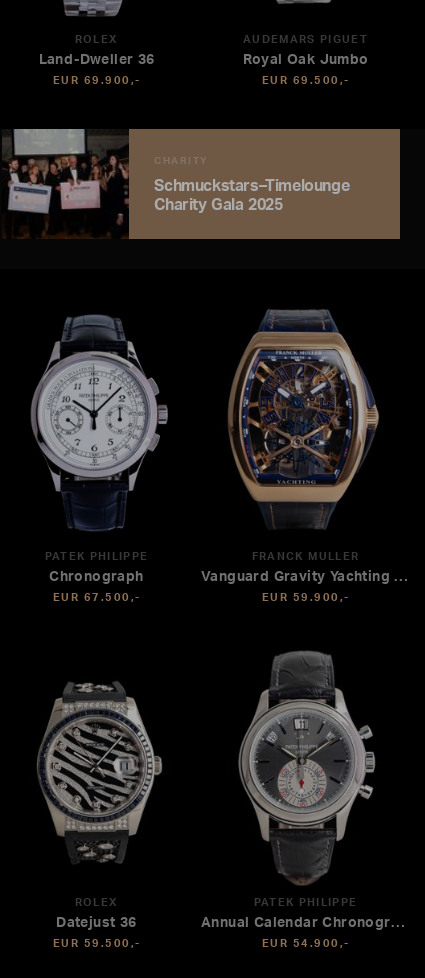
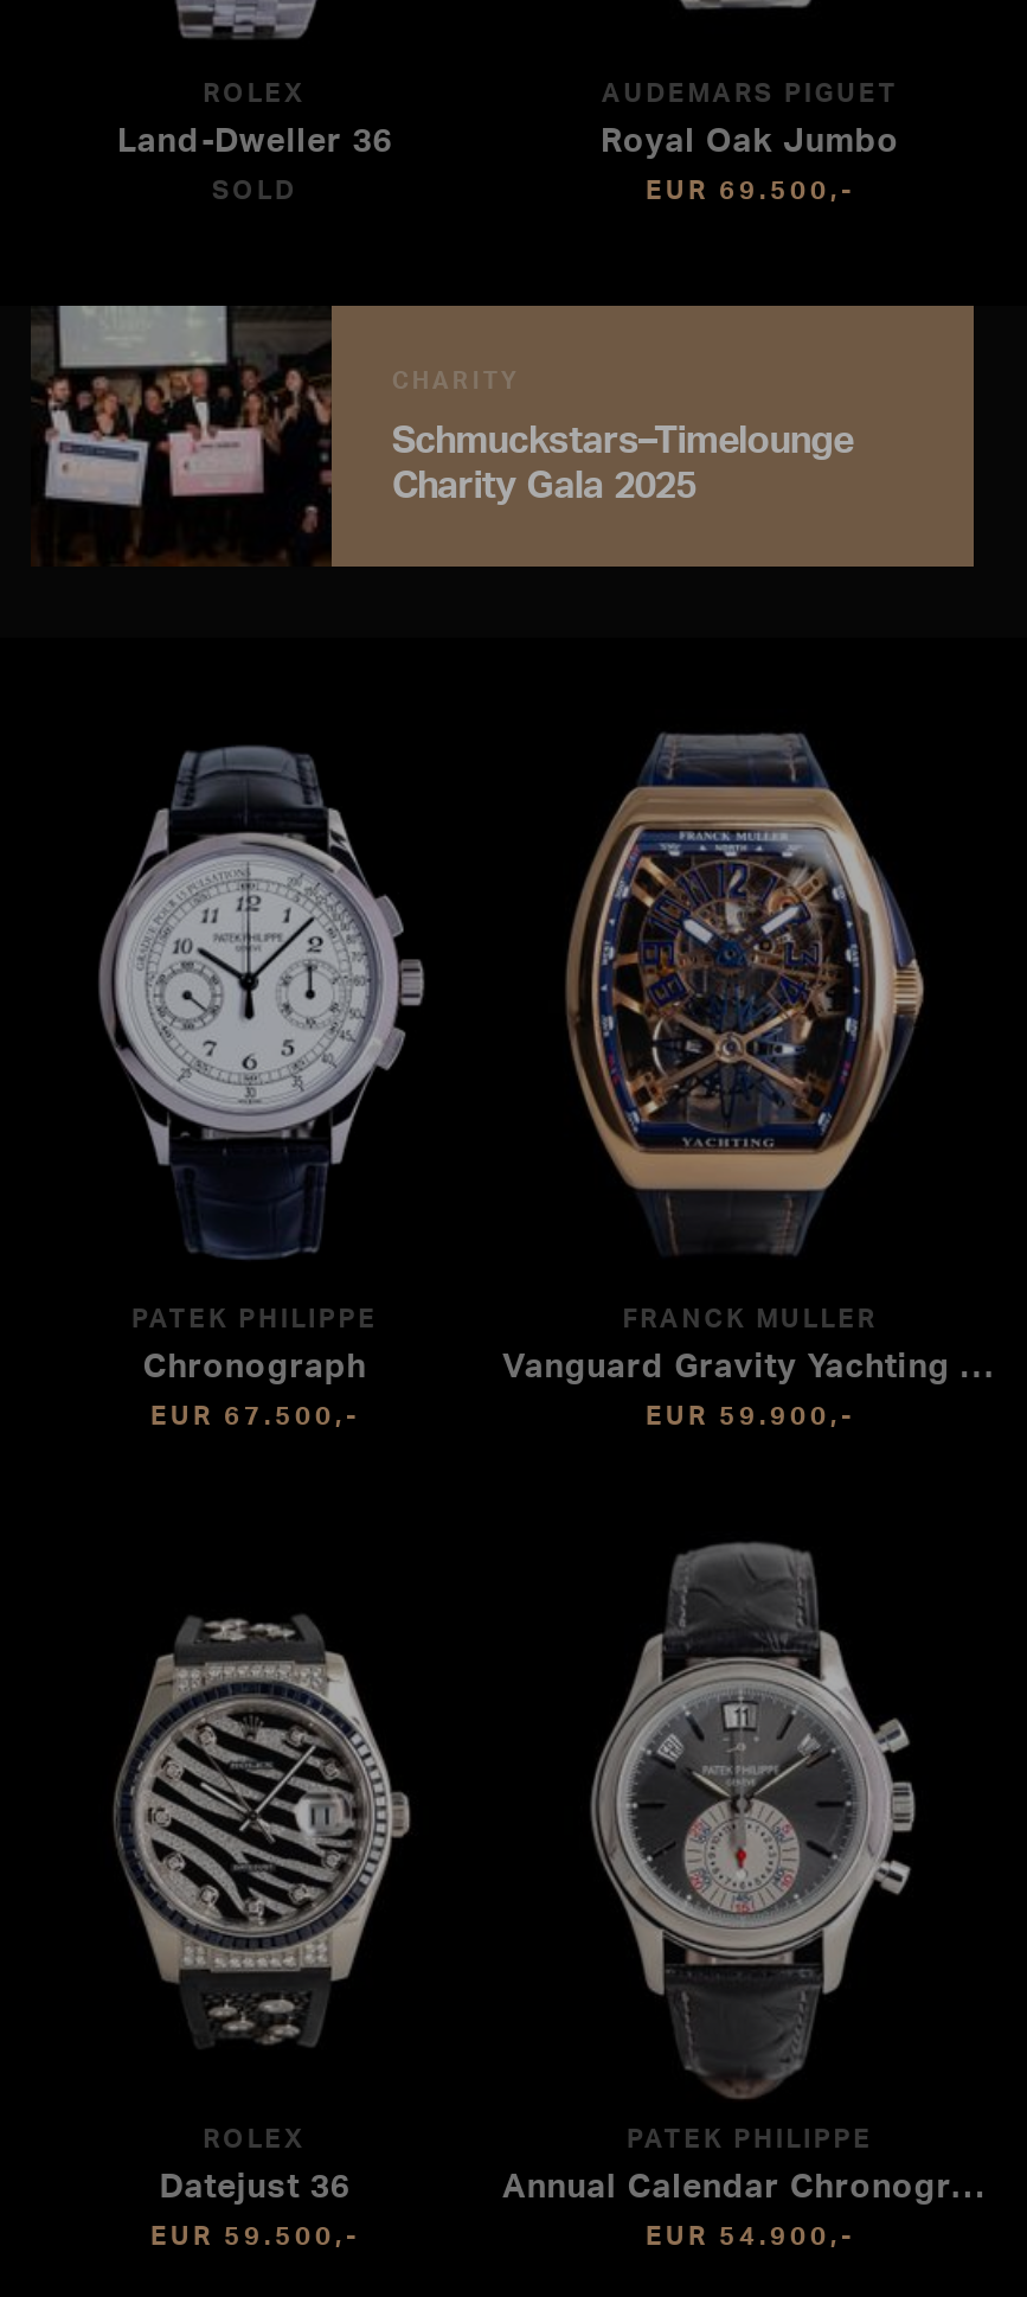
- EUR 69.900,-
+ SOLD
